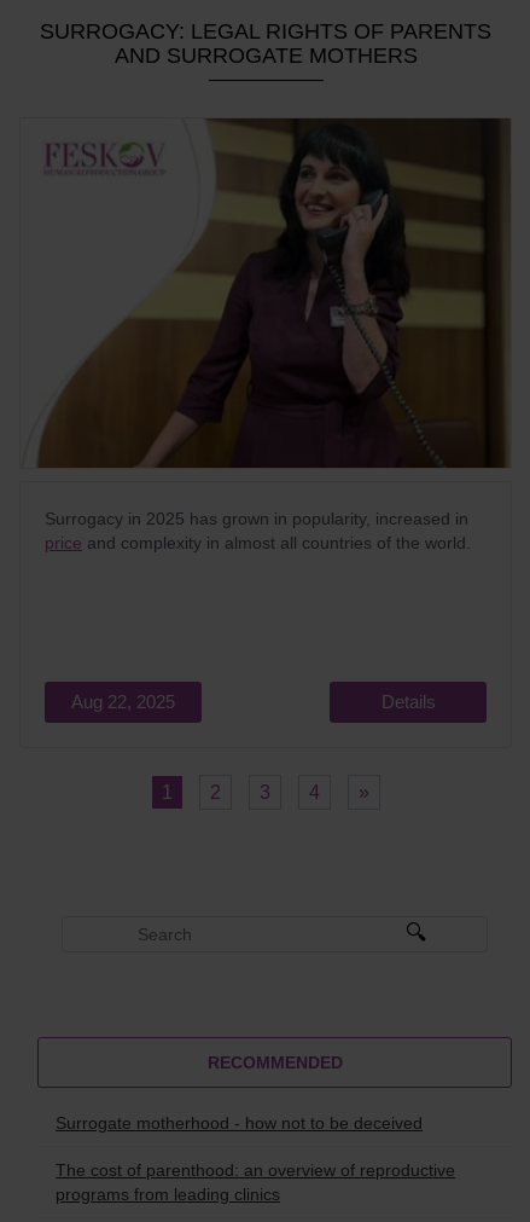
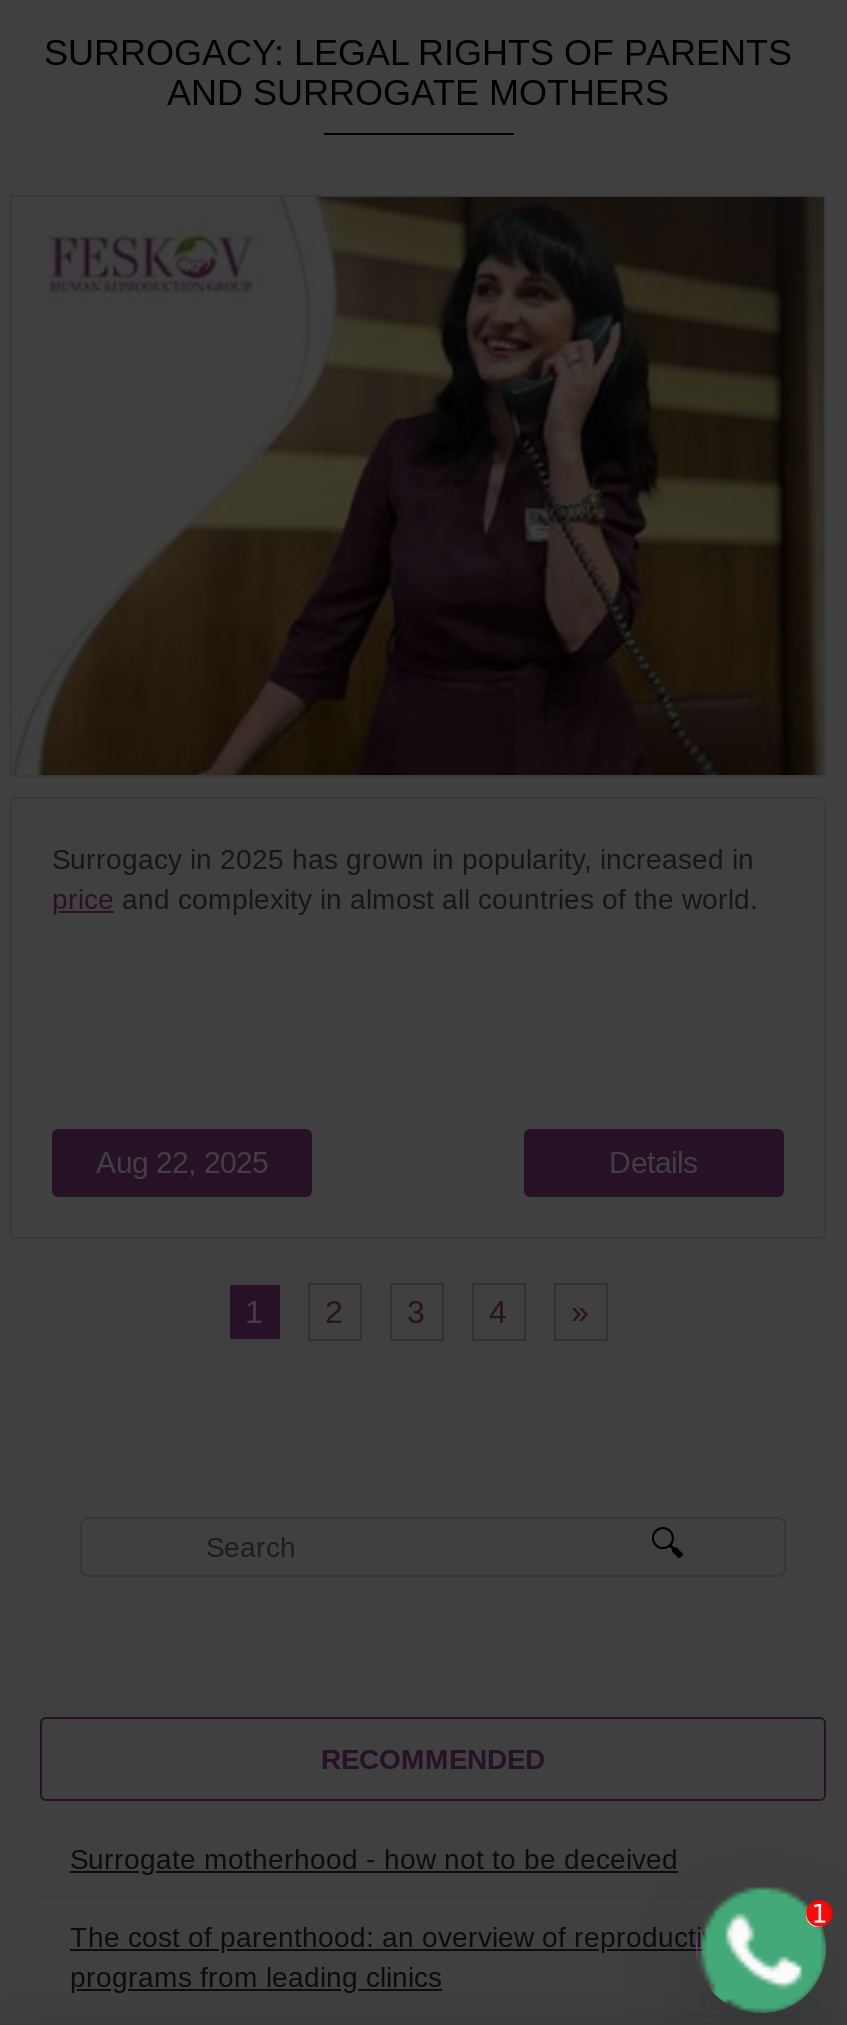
+ [image]
